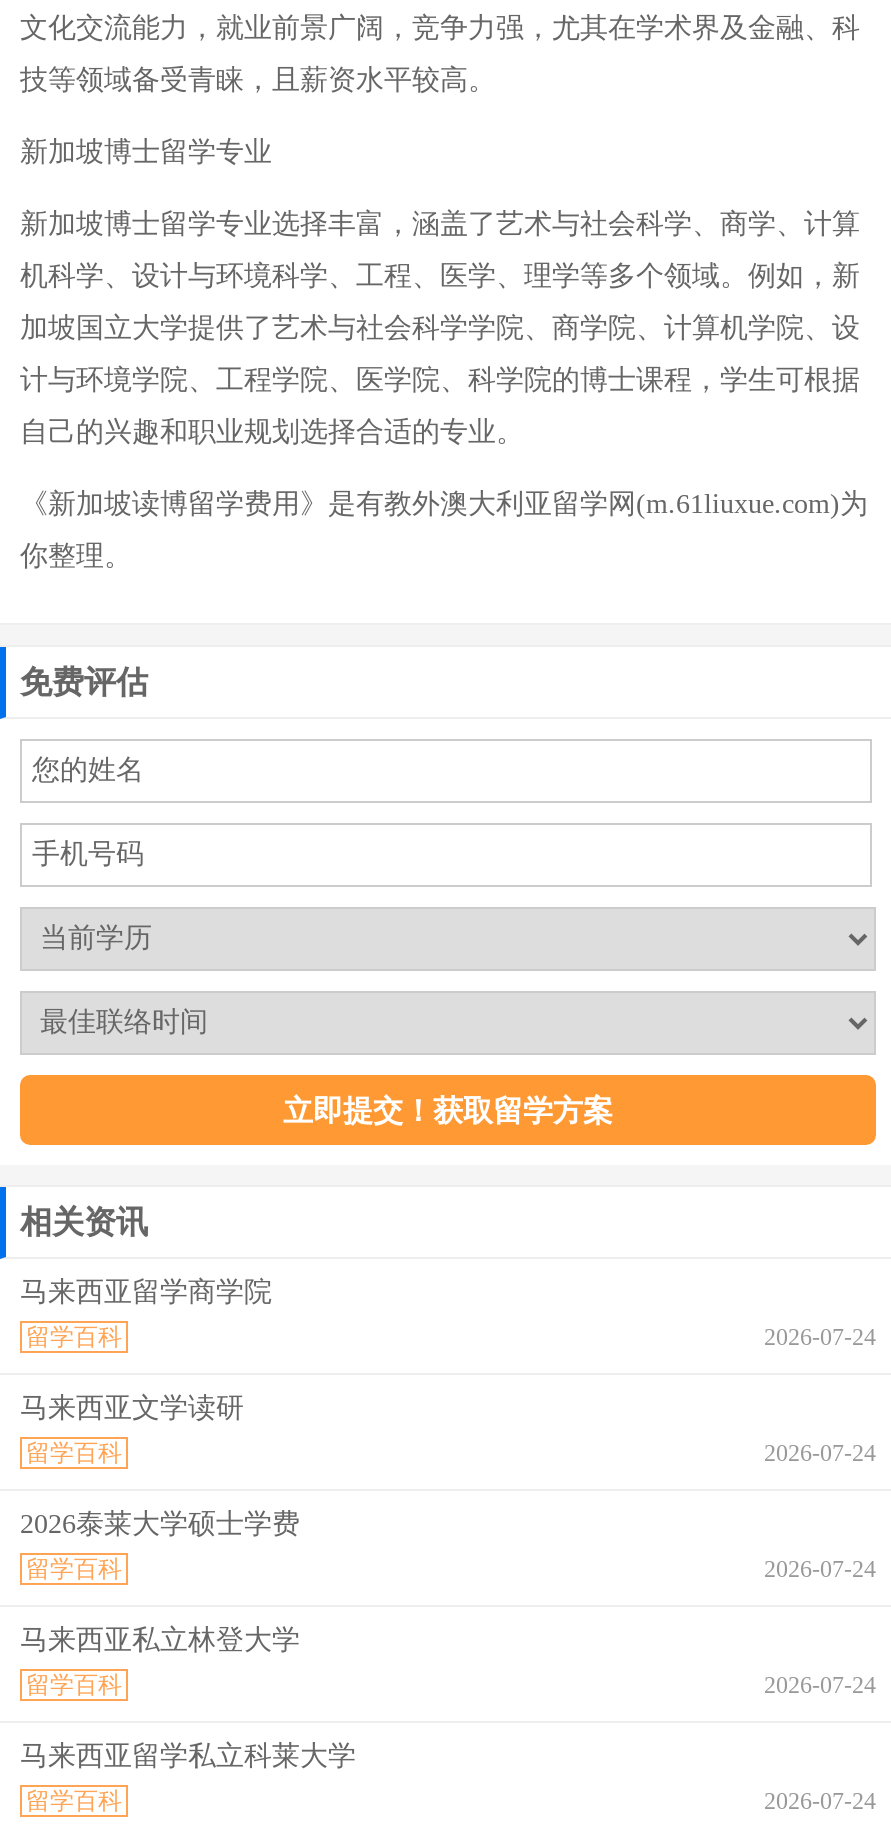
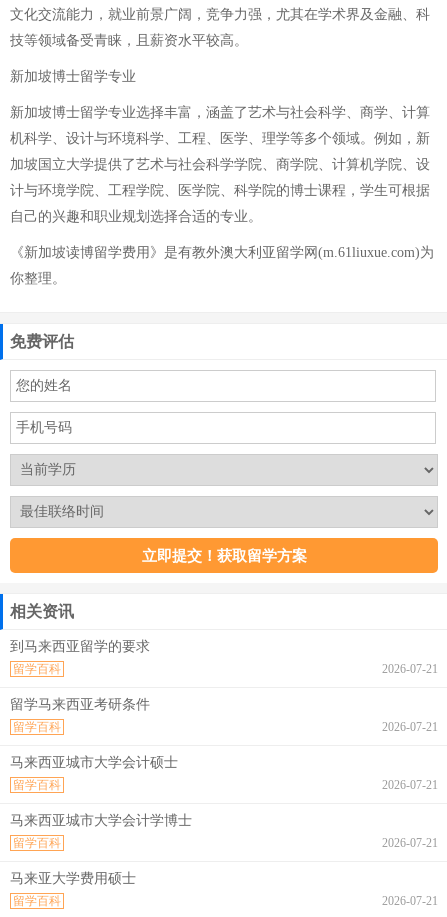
- 马来西亚留学商学院
+ 到马来西亚留学的要求

- 2026-07-24
+ 2026-07-21

- 马来西亚文学读研
+ 留学马来西亚考研条件

- 2026-07-24
+ 2026-07-21

- 2026泰莱大学硕士学费
+ 马来西亚城市大学会计硕士

- 2026-07-24
+ 2026-07-21

- 马来西亚私立林登大学
+ 马来西亚城市大学会计学博士

- 2026-07-24
+ 2026-07-21

- 马来西亚留学私立科莱大学
+ 马来亚大学费用硕士

- 2026-07-24
+ 2026-07-21
